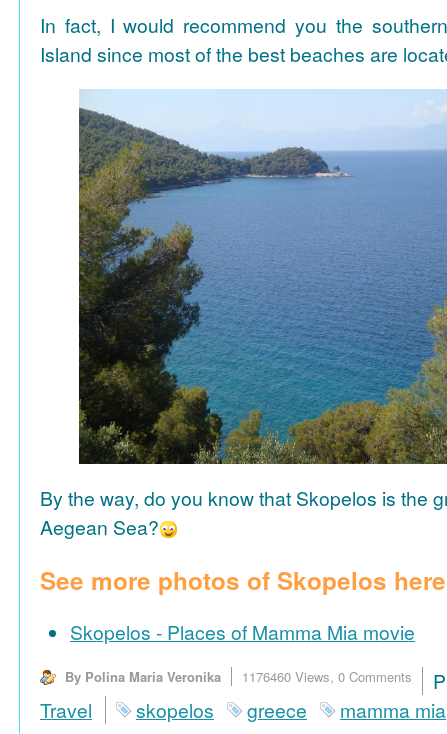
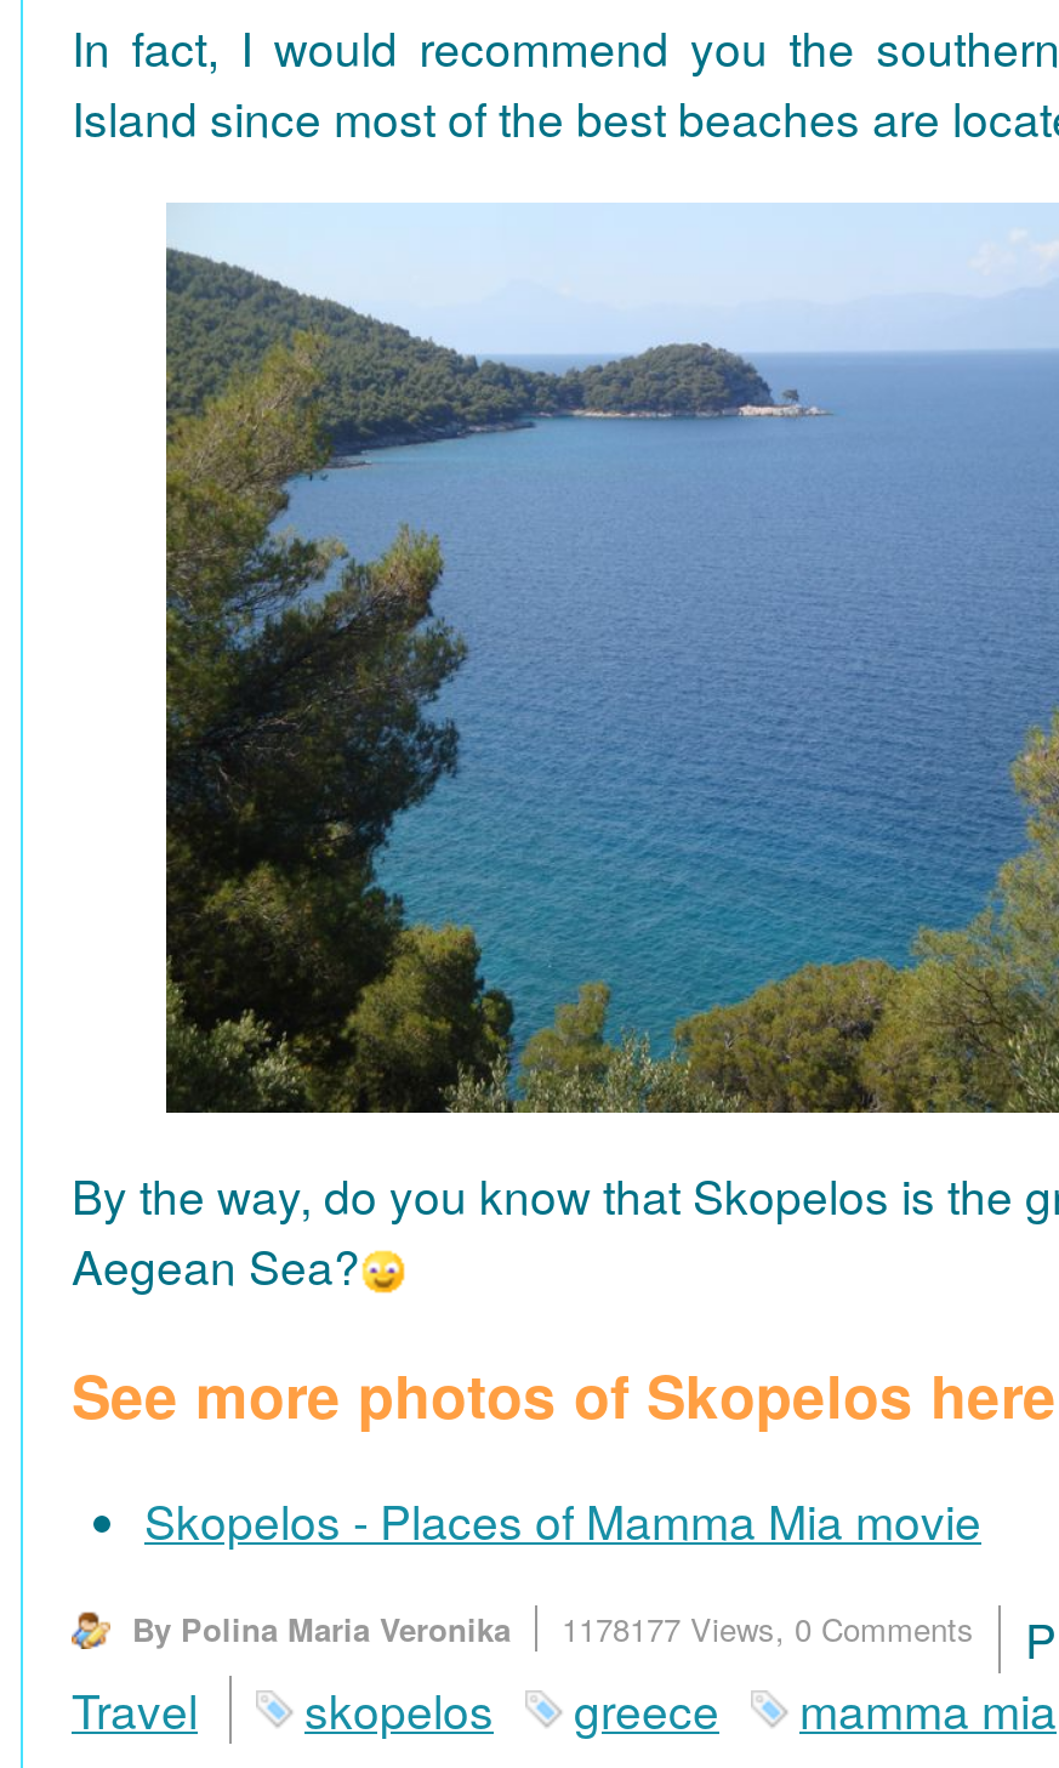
- 1176460 Views, 0 Comments
+ 1178177 Views, 0 Comments
